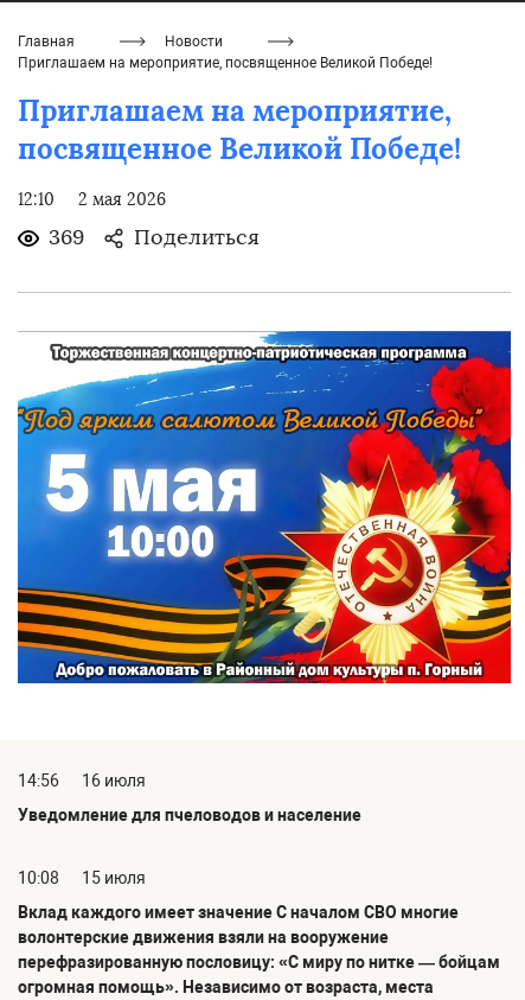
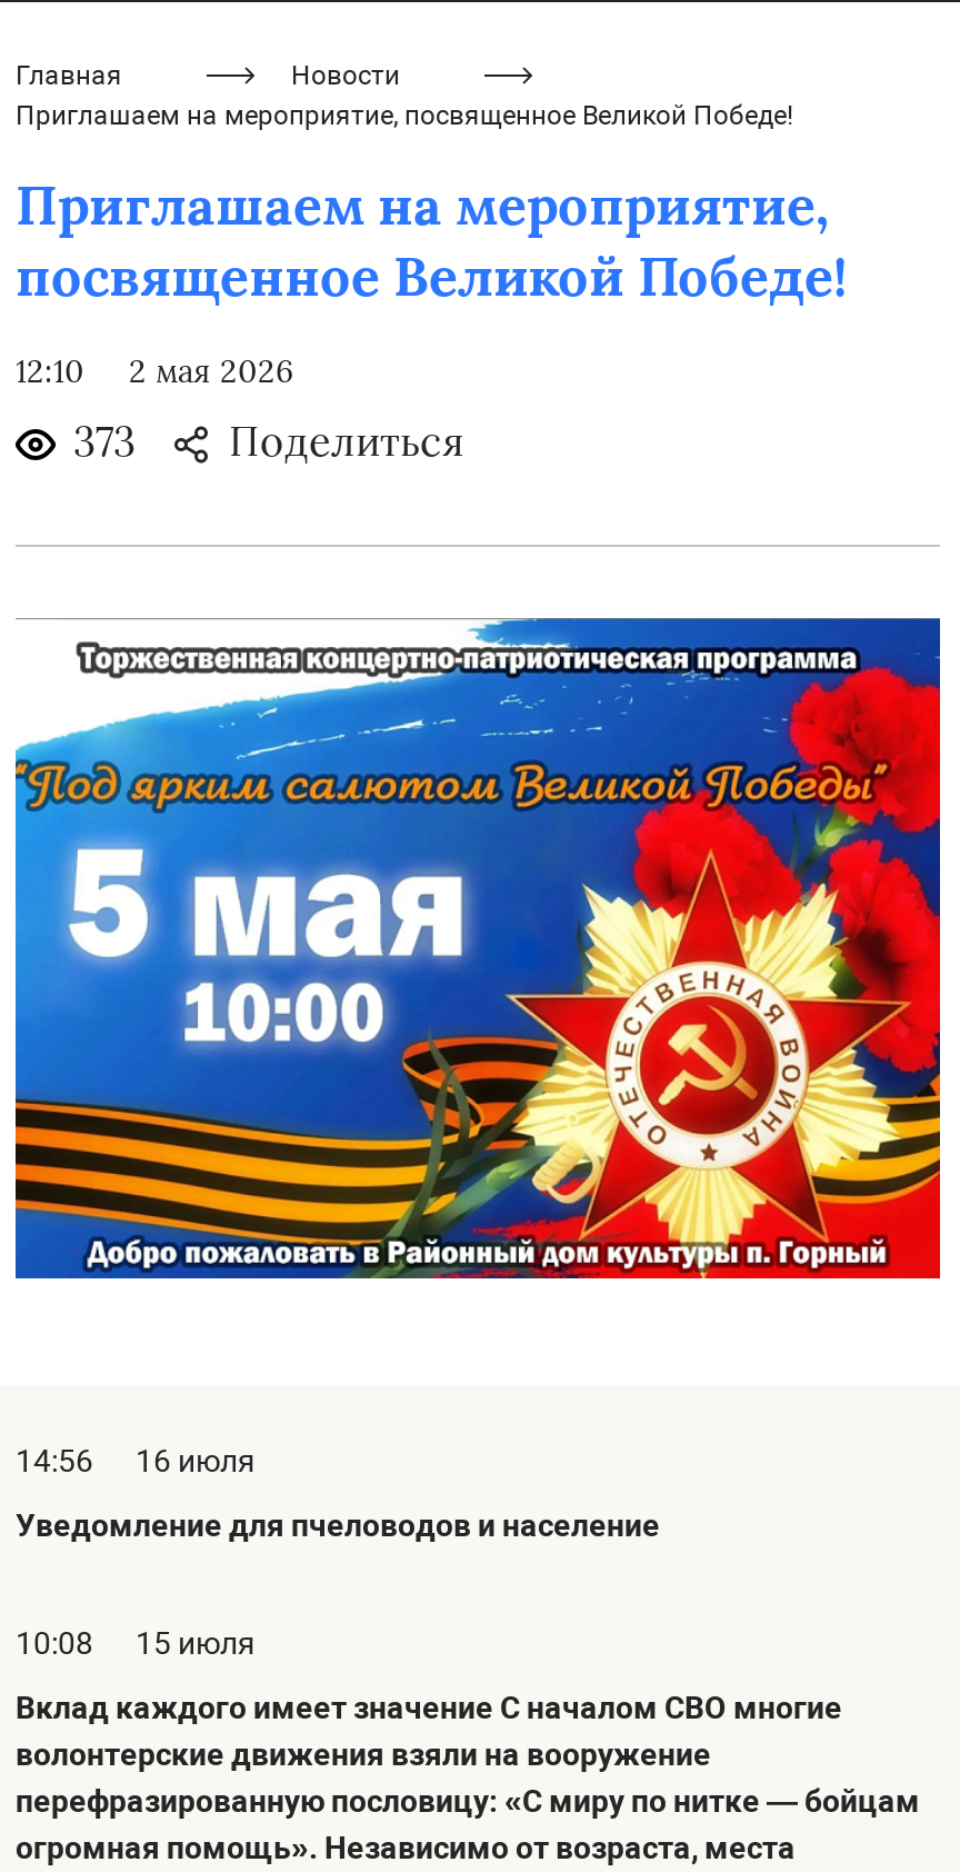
- 369 Поделиться
+ 373 Поделиться
